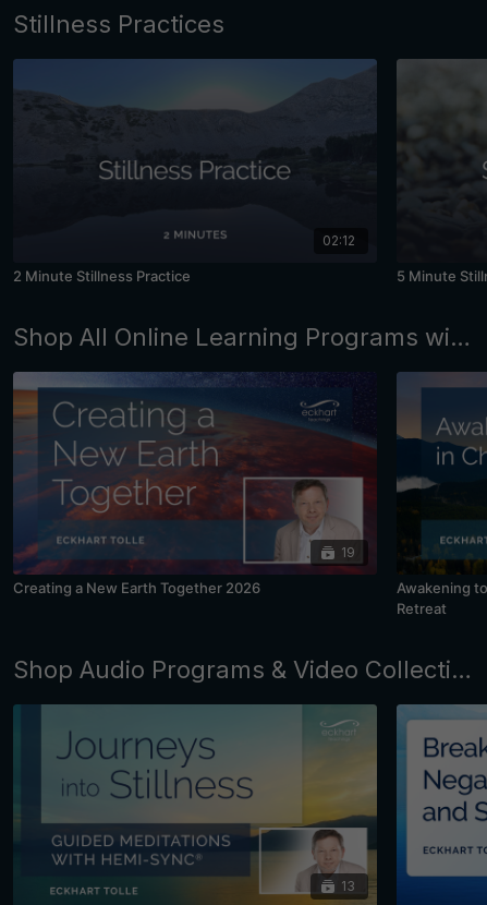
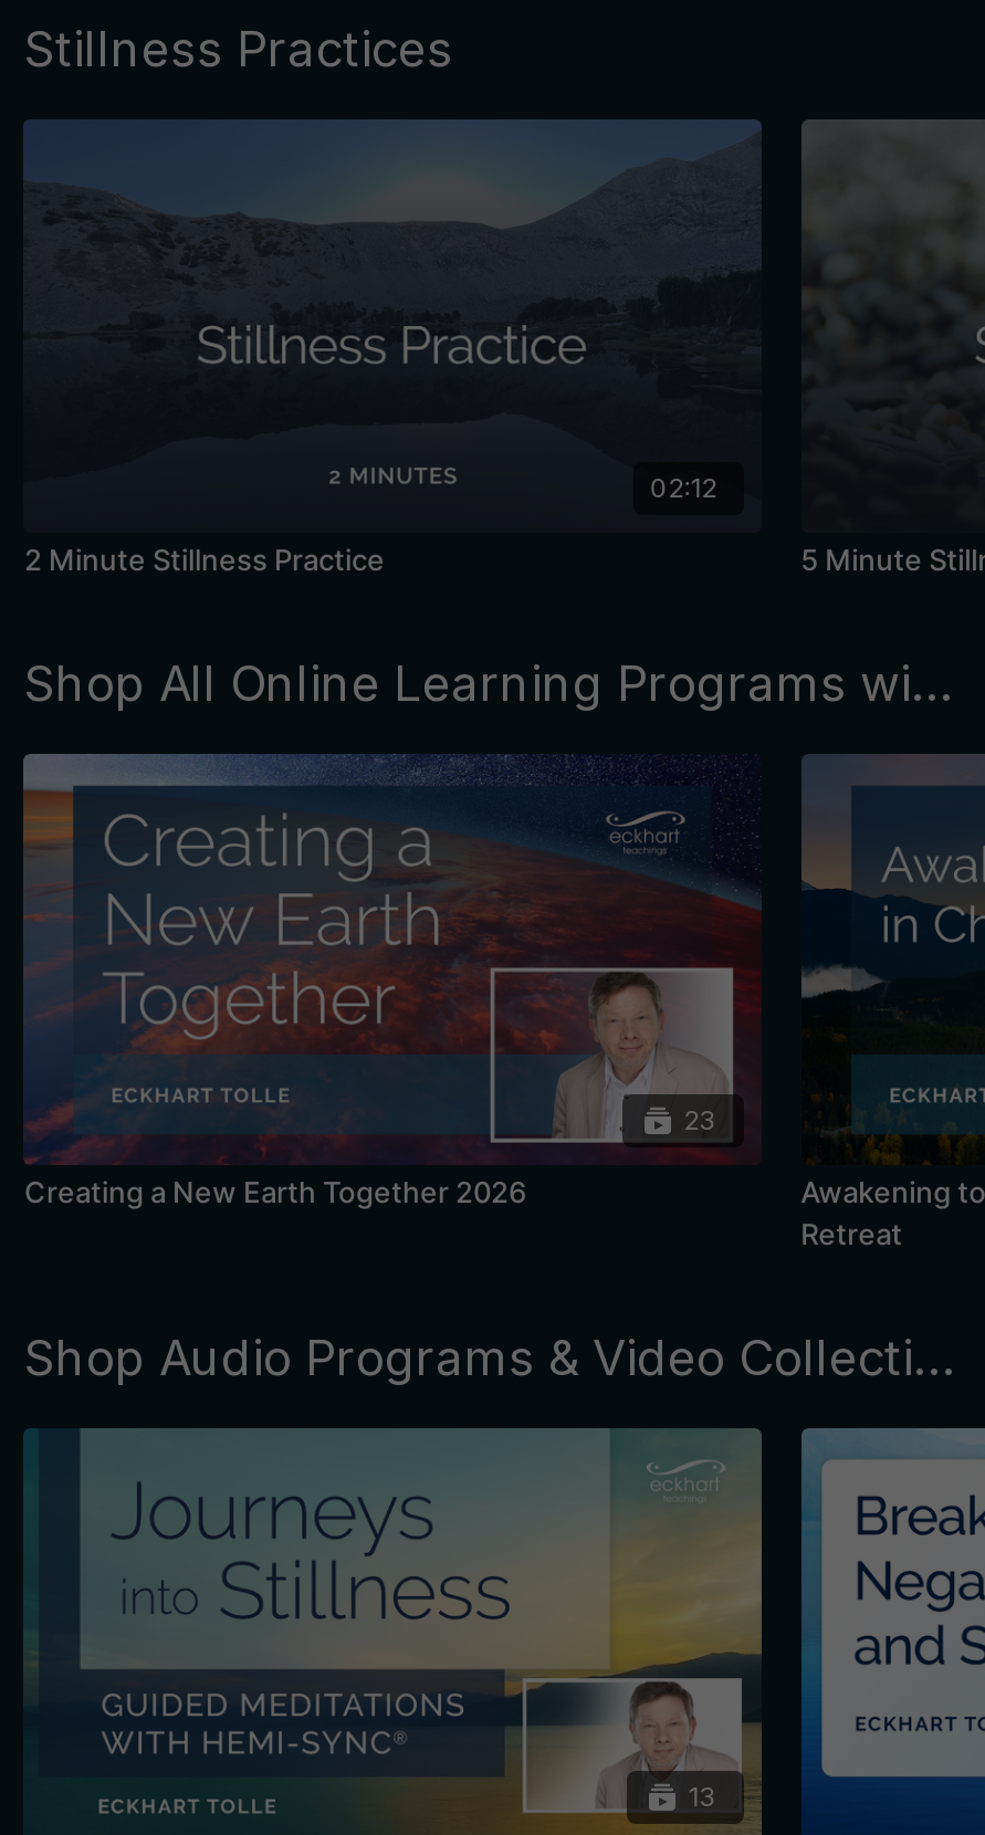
- 19
+ 23
